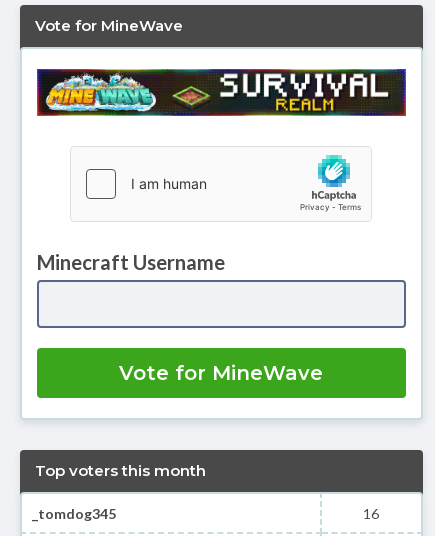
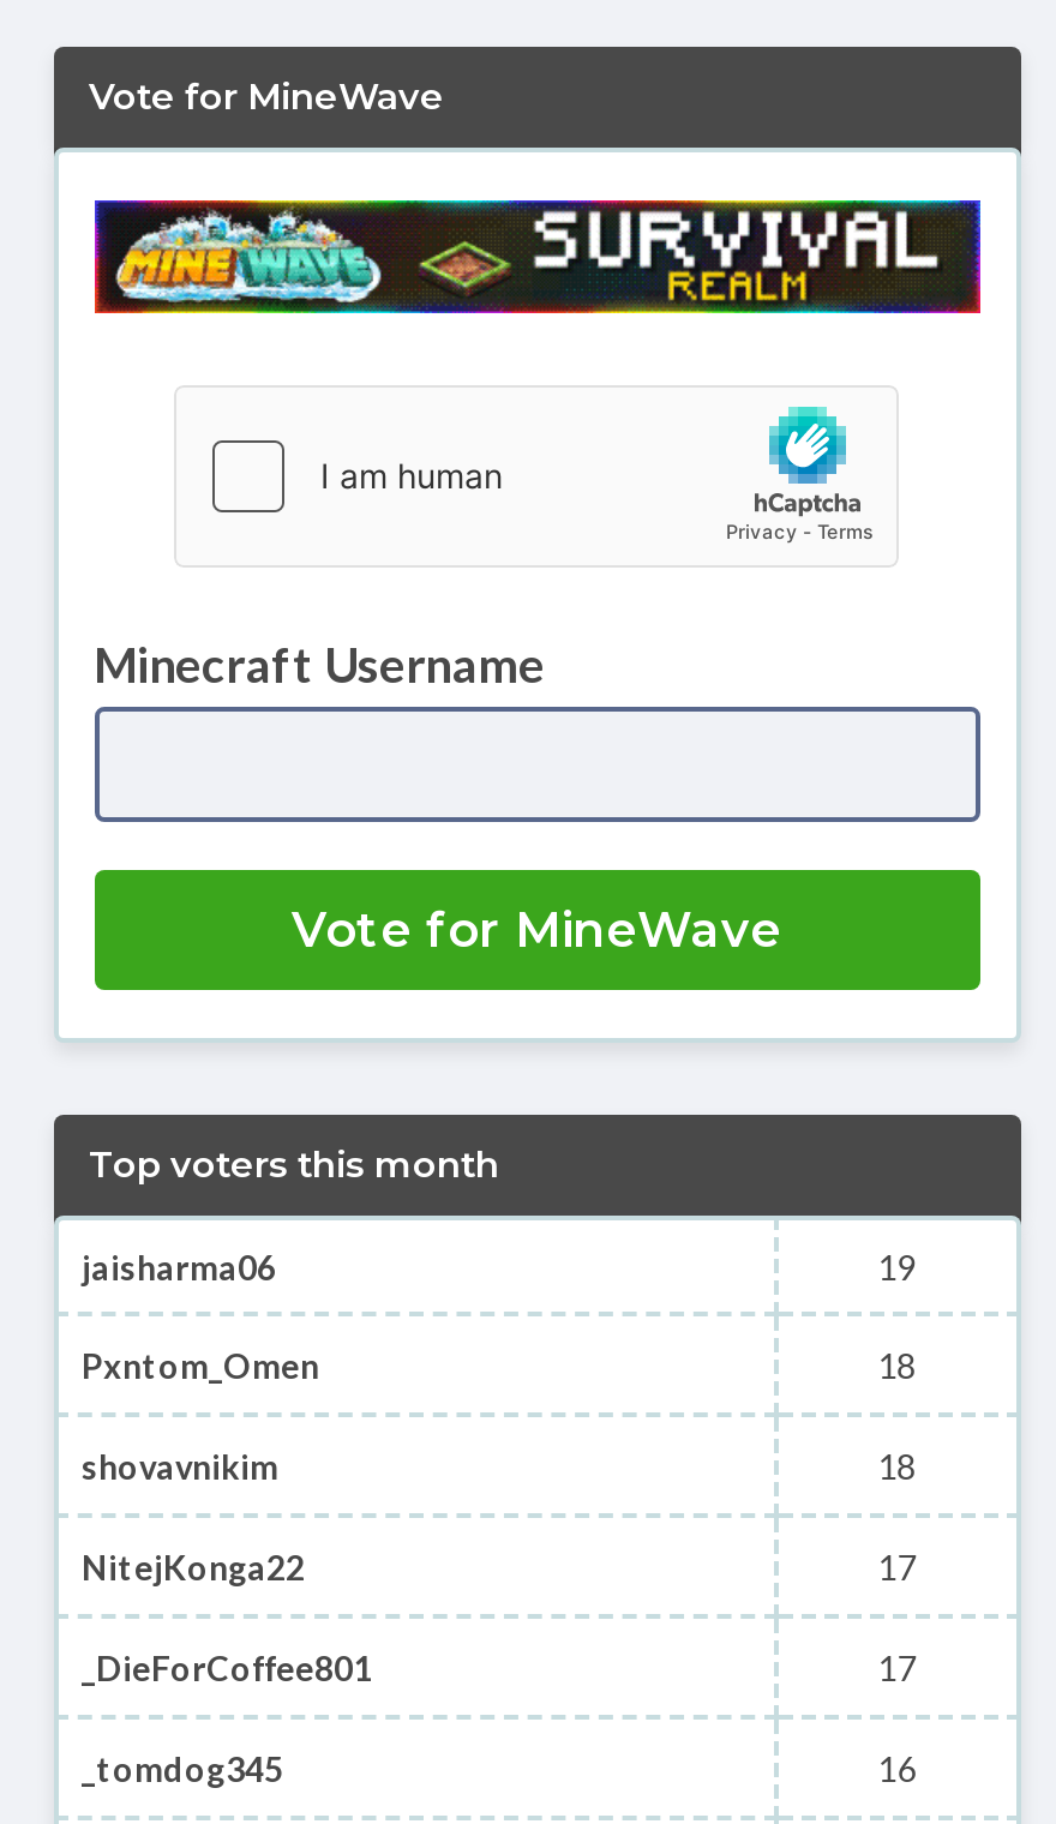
+ jaisharma06
+ 19
+ Pxntom_Omen
+ 18
+ shovavnikim
+ 18
+ NitejKonga22
+ 17
+ _DieForCoffee801
+ 17
